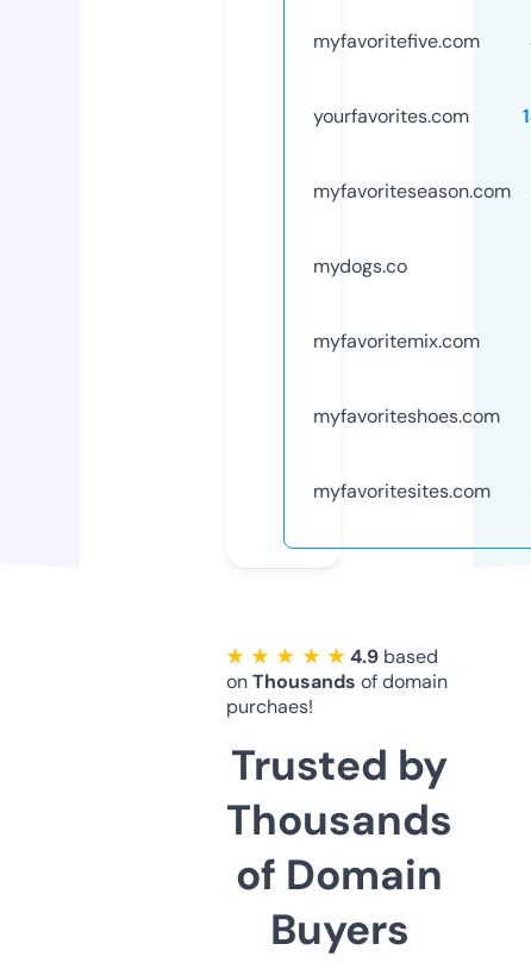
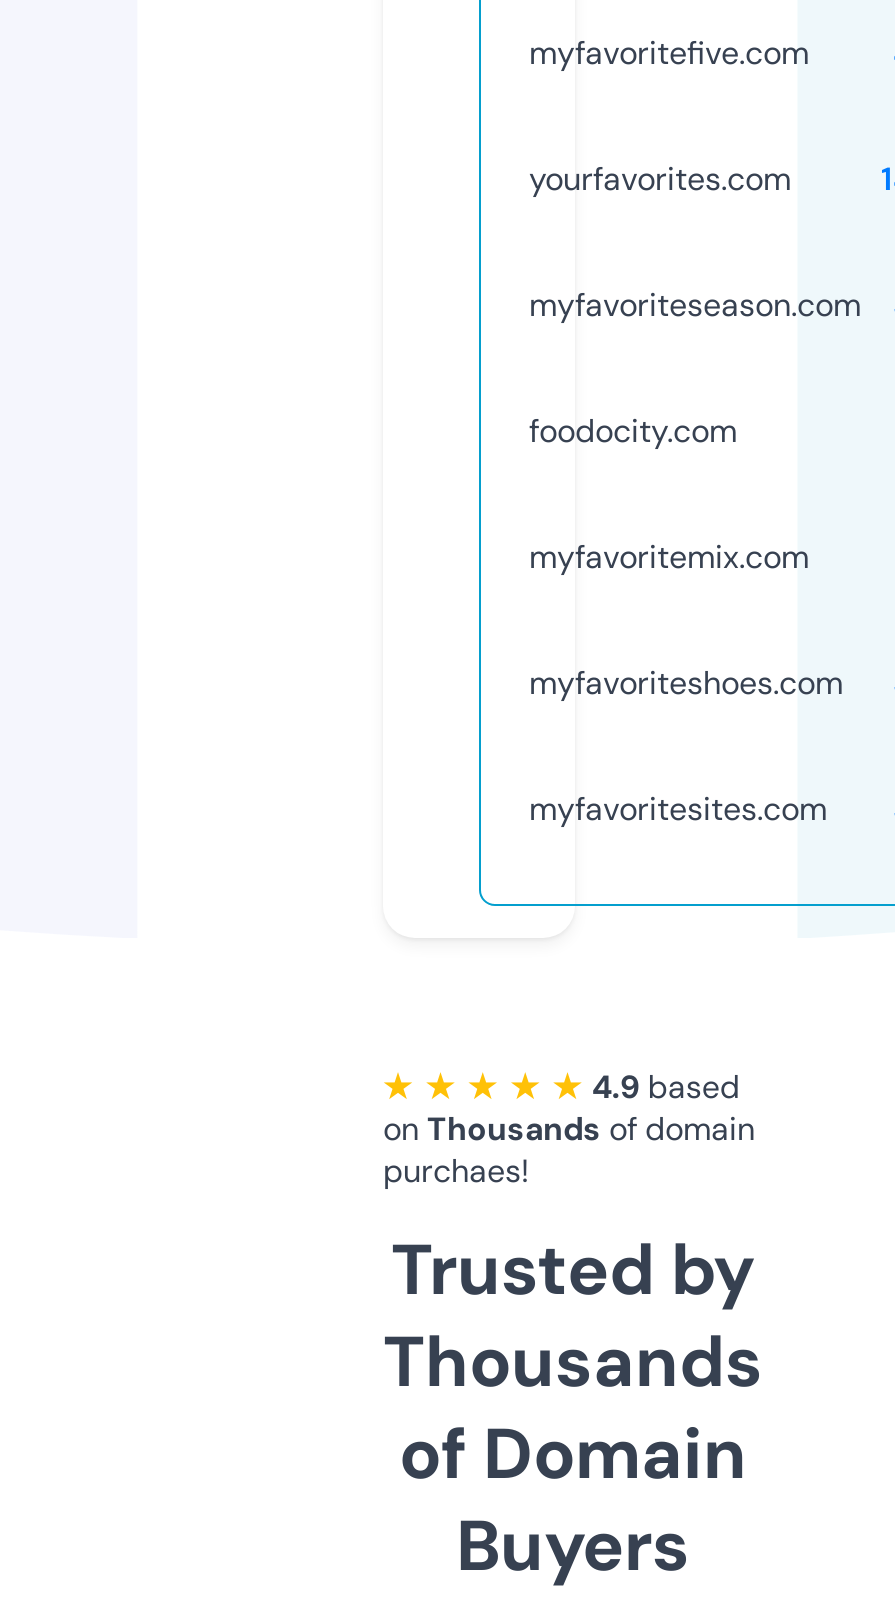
- mydogs.co
+ foodocity.com
